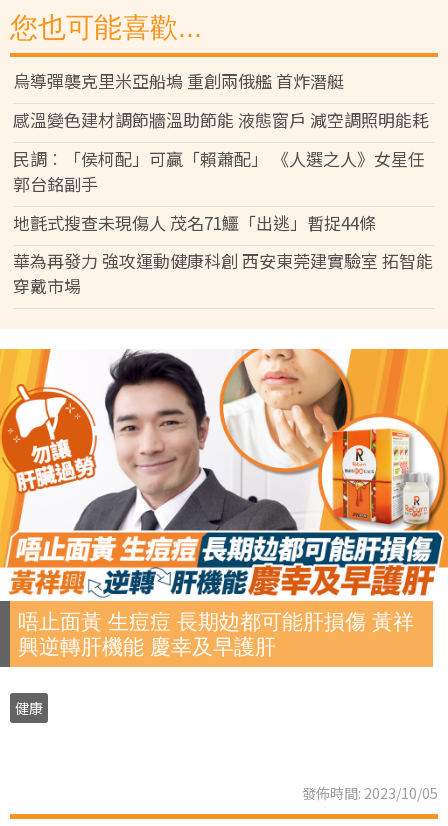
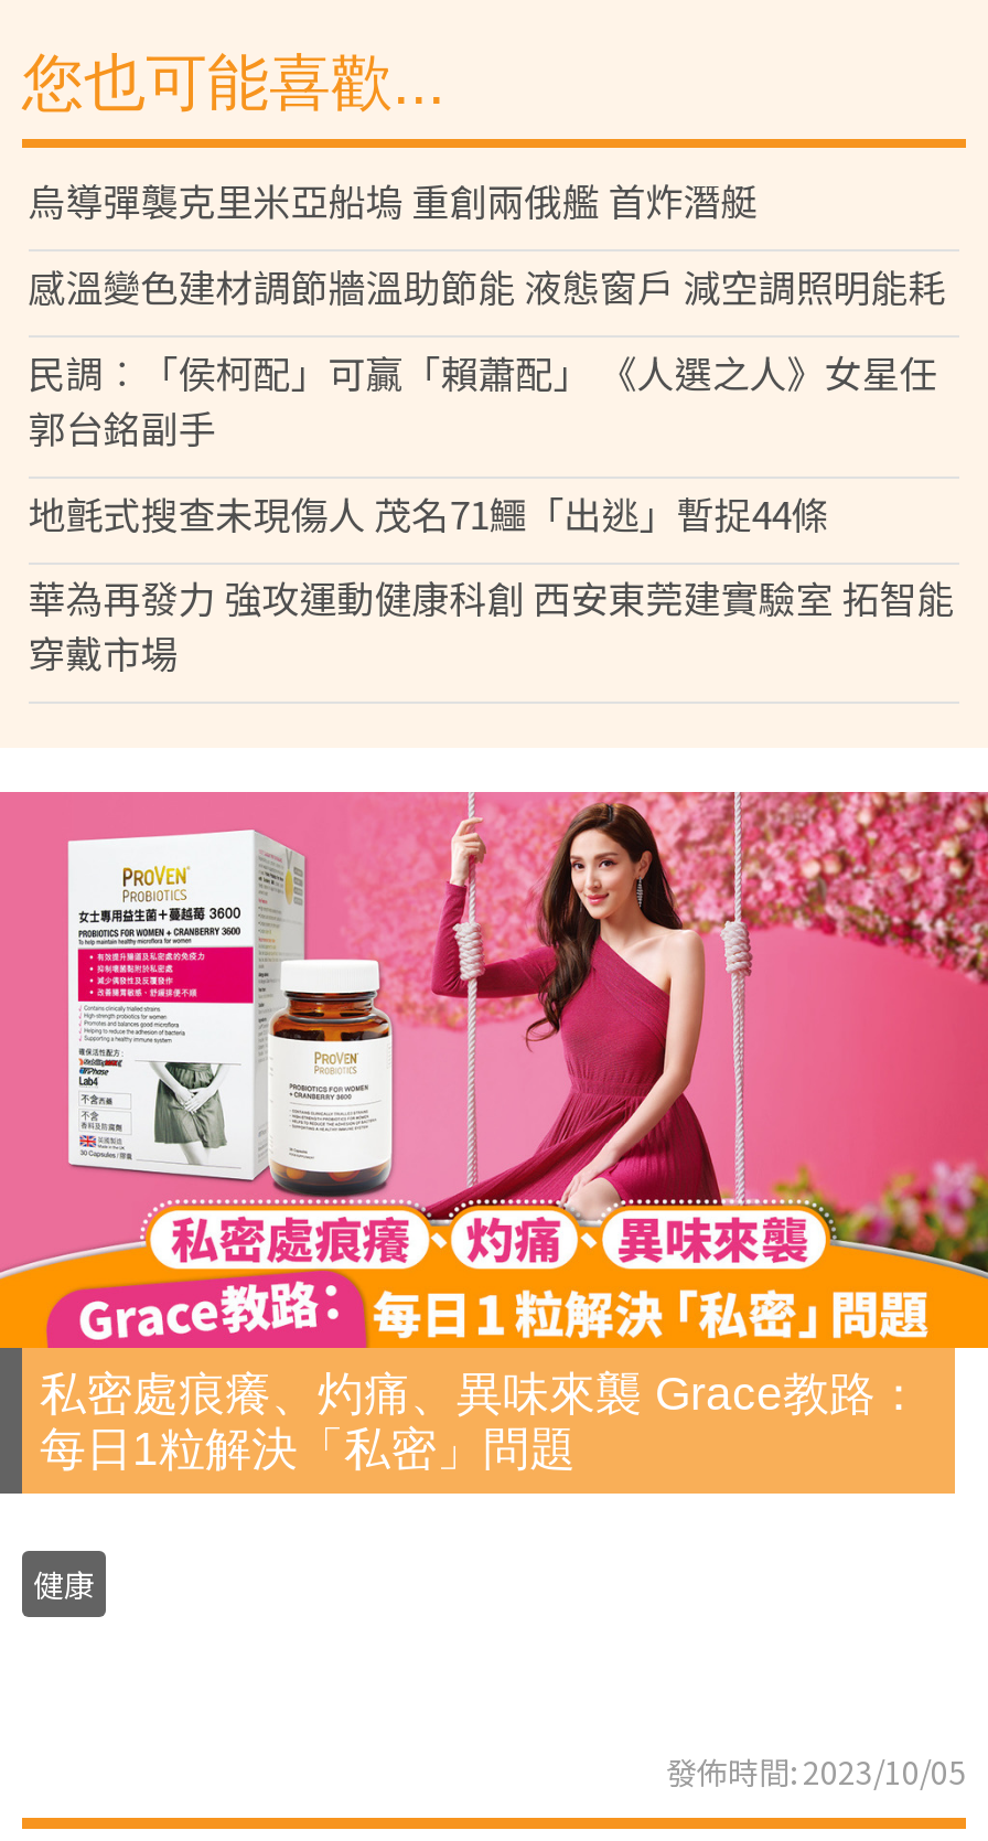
- [image]
- 唔止面黃 生痘痘 長期攰都可能肝損傷 黃祥
- 興逆轉肝機能 慶幸及早護肝
+ [image]
+ 私密處痕癢、灼痛、異味來襲 Grace教路：
+ 每日1粒解決「私密」問題
